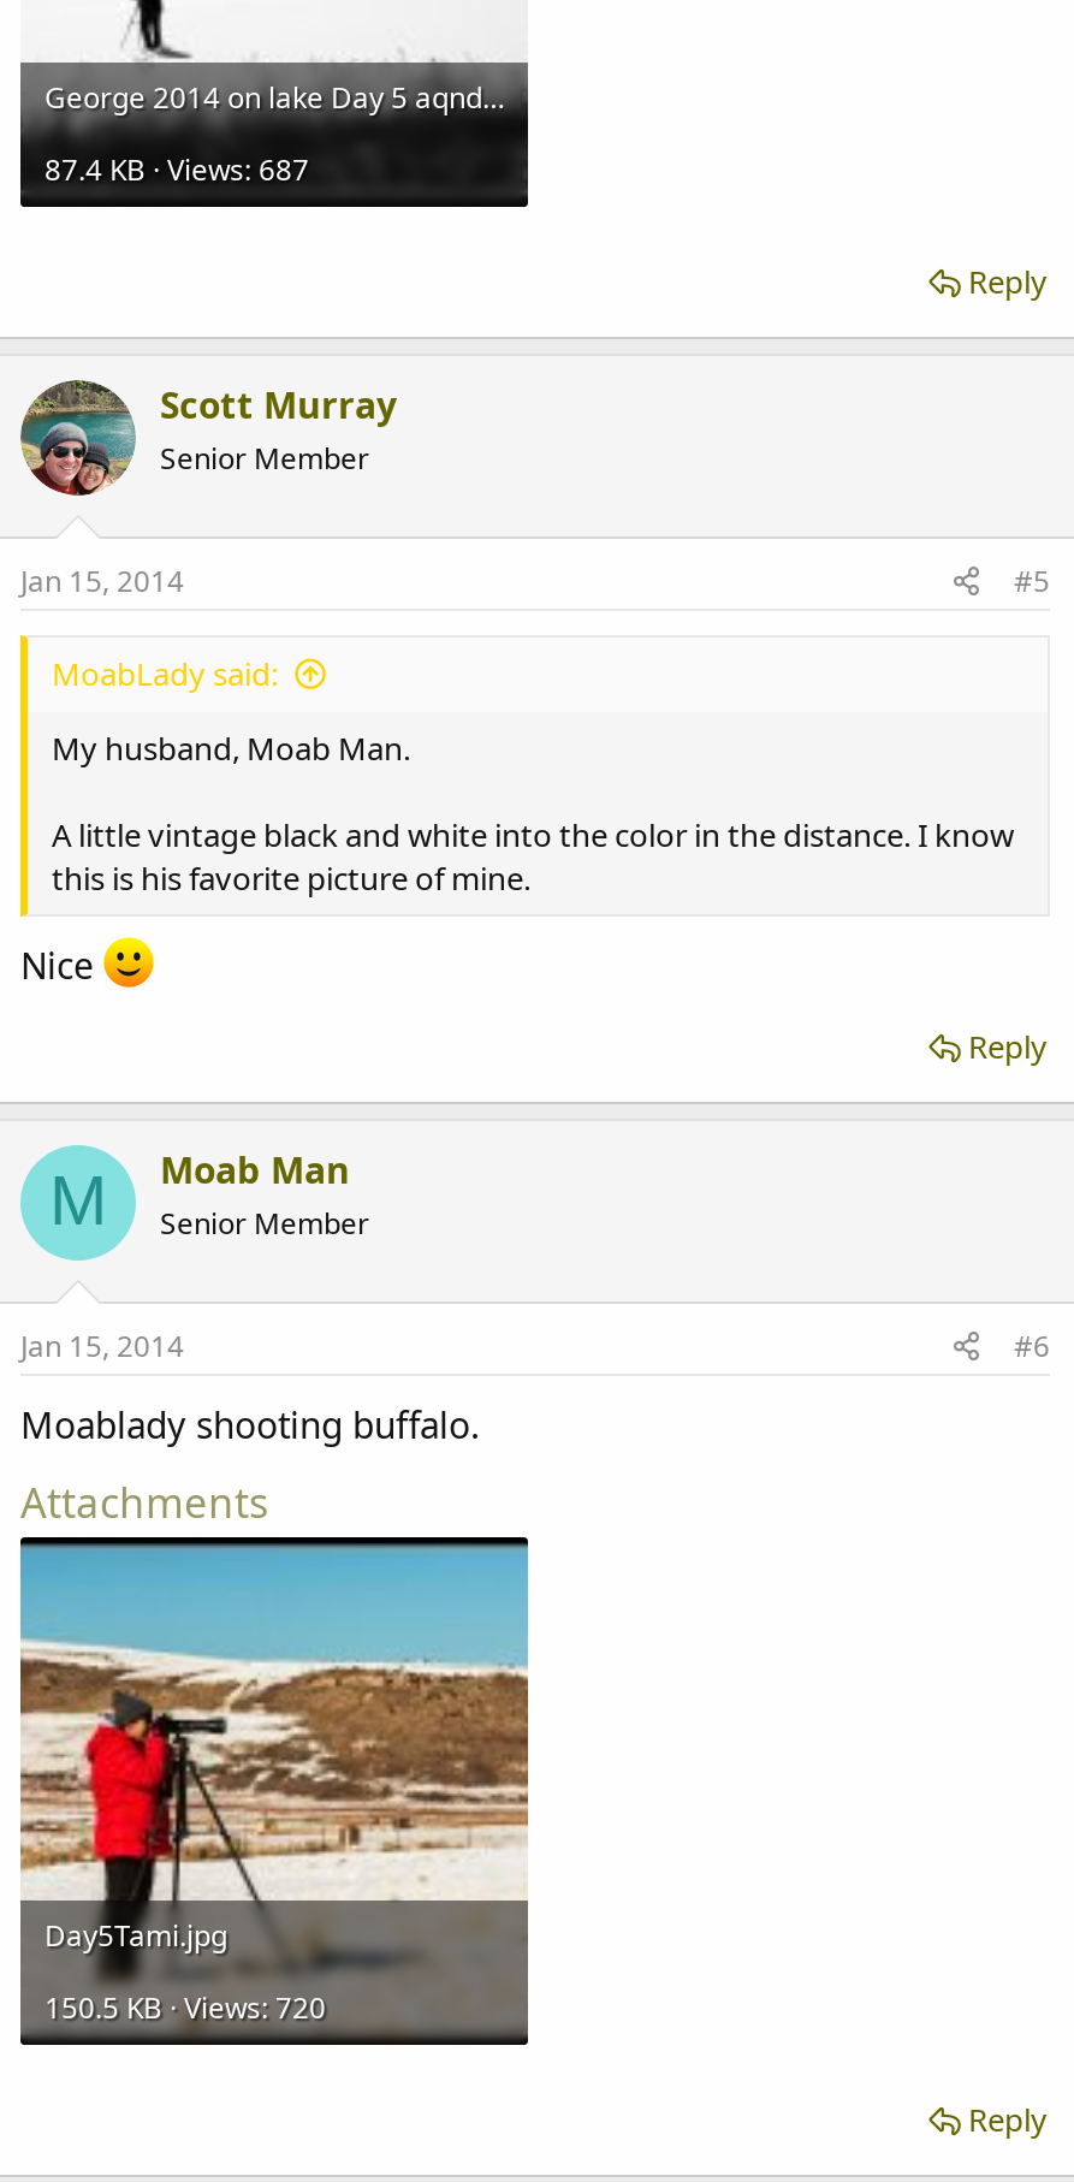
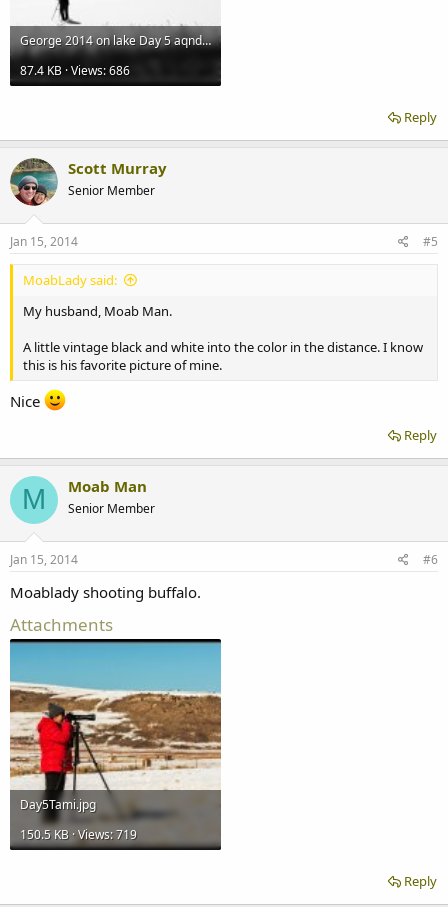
- 87.4 KB · Views: 687
+ 87.4 KB · Views: 686

- 150.5 KB · Views: 720
+ 150.5 KB · Views: 719
